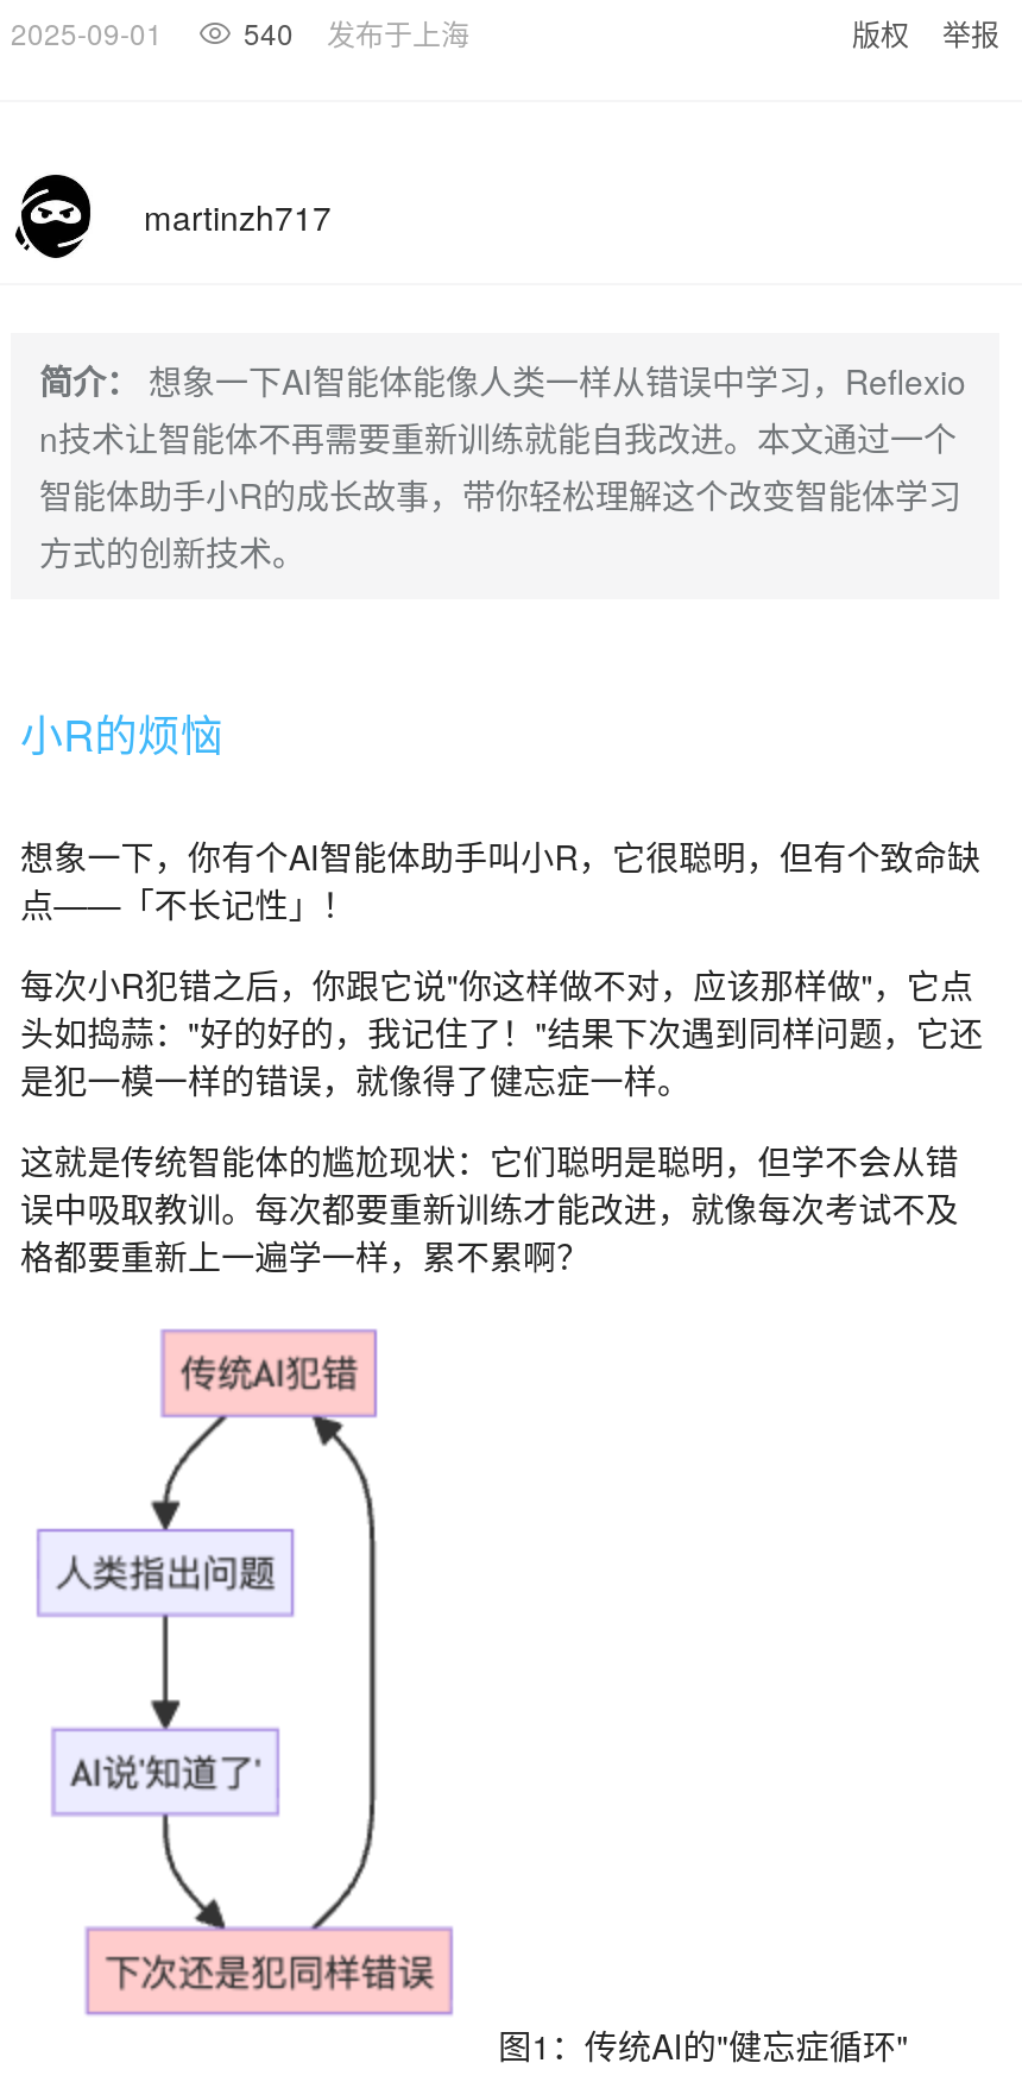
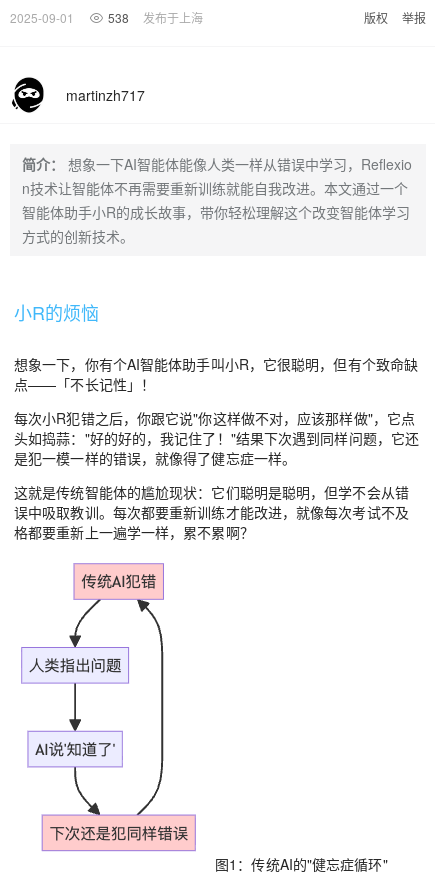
- 2025-09-01 540 发布于上海
+ 2025-09-01 538 发布于上海
